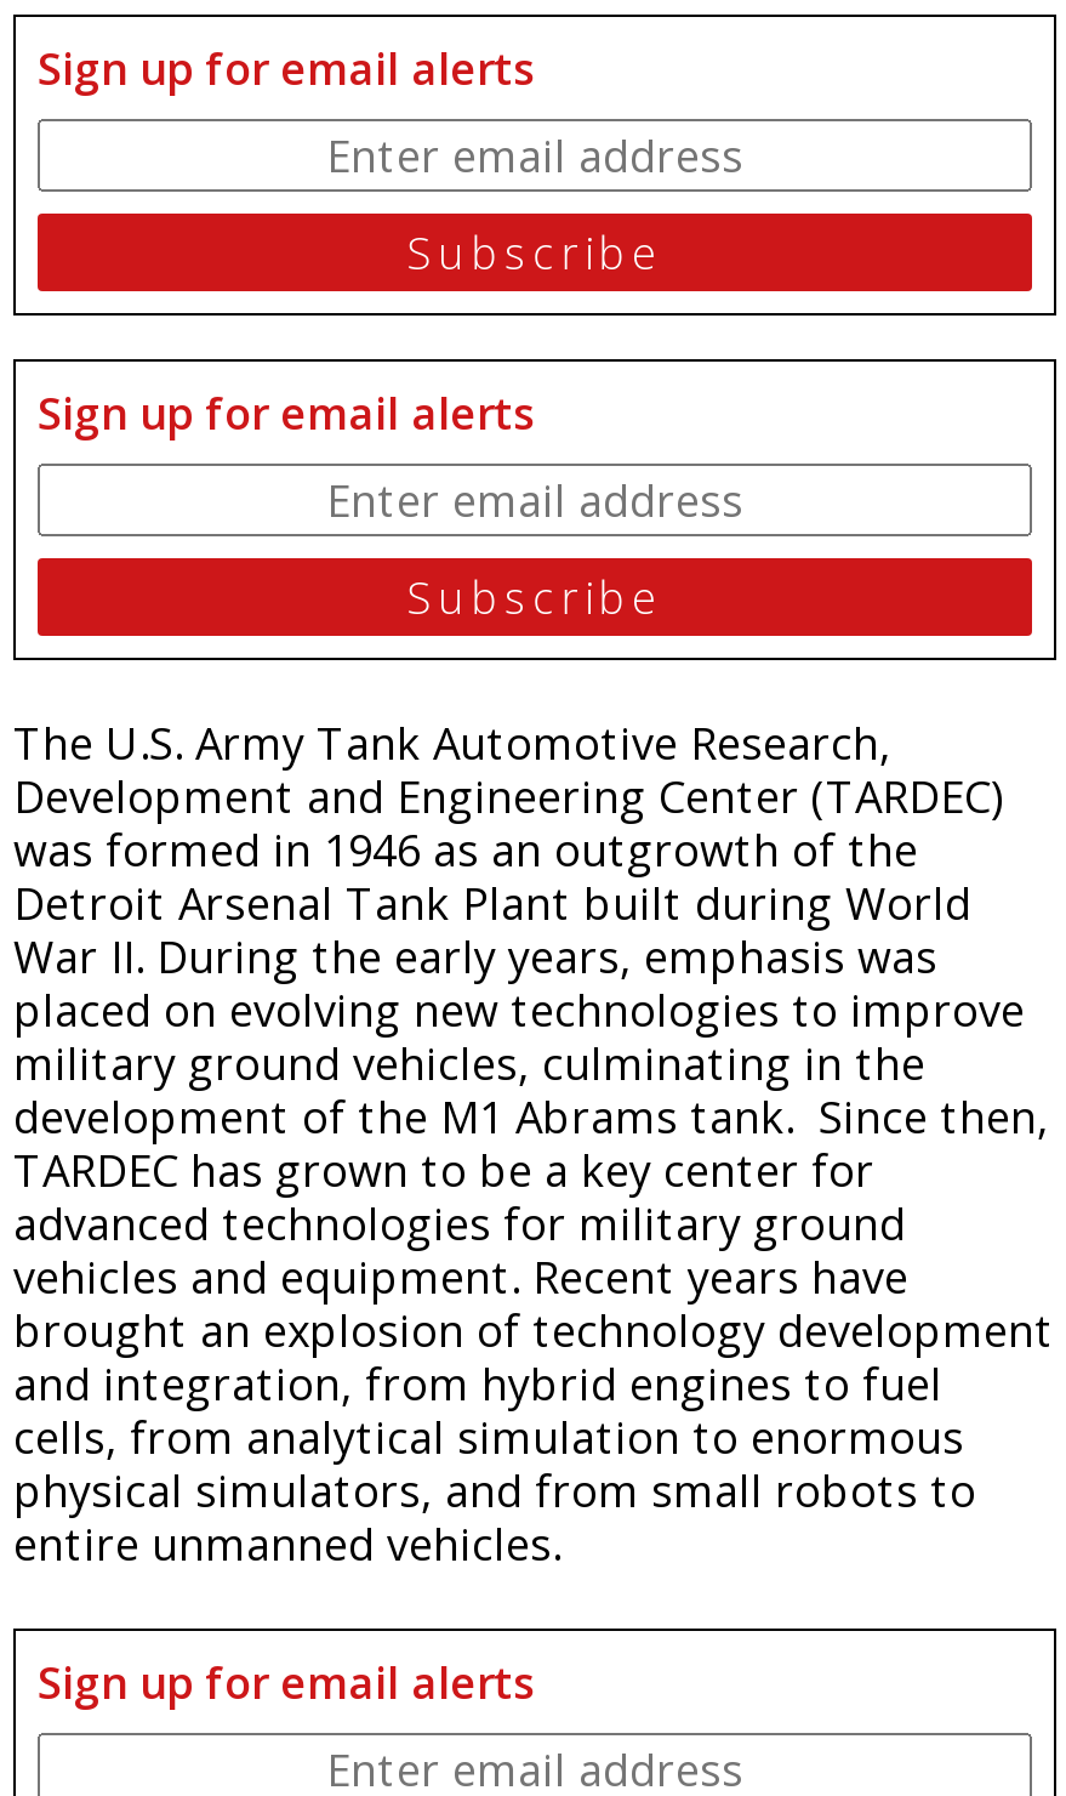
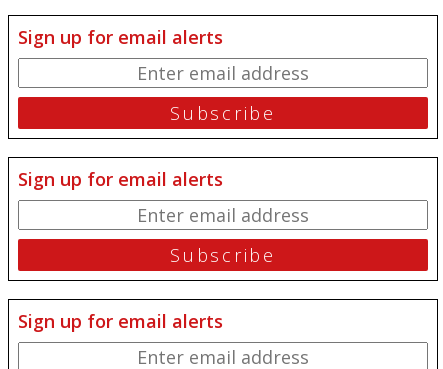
- The U.S. Army Tank Automotive Research,
- Development and Engineering Center (TARDEC)
- was formed in 1946 as an outgrowth of the
- Detroit Arsenal Tank Plant built during World
- War II. During the early years, emphasis was
- placed on evolving new technologies to improve
- military ground vehicles, culminating in the
- development of the M1 Abrams tank. Since then,
- TARDEC has grown to be a key center for
- advanced technologies for military ground
- vehicles and equipment. Recent years have
- brought an explosion of technology development
- and integration, from hybrid engines to fuel
- cells, from analytical simulation to enormous
- physical simulators, and from small robots to
- entire unmanned vehicles.
